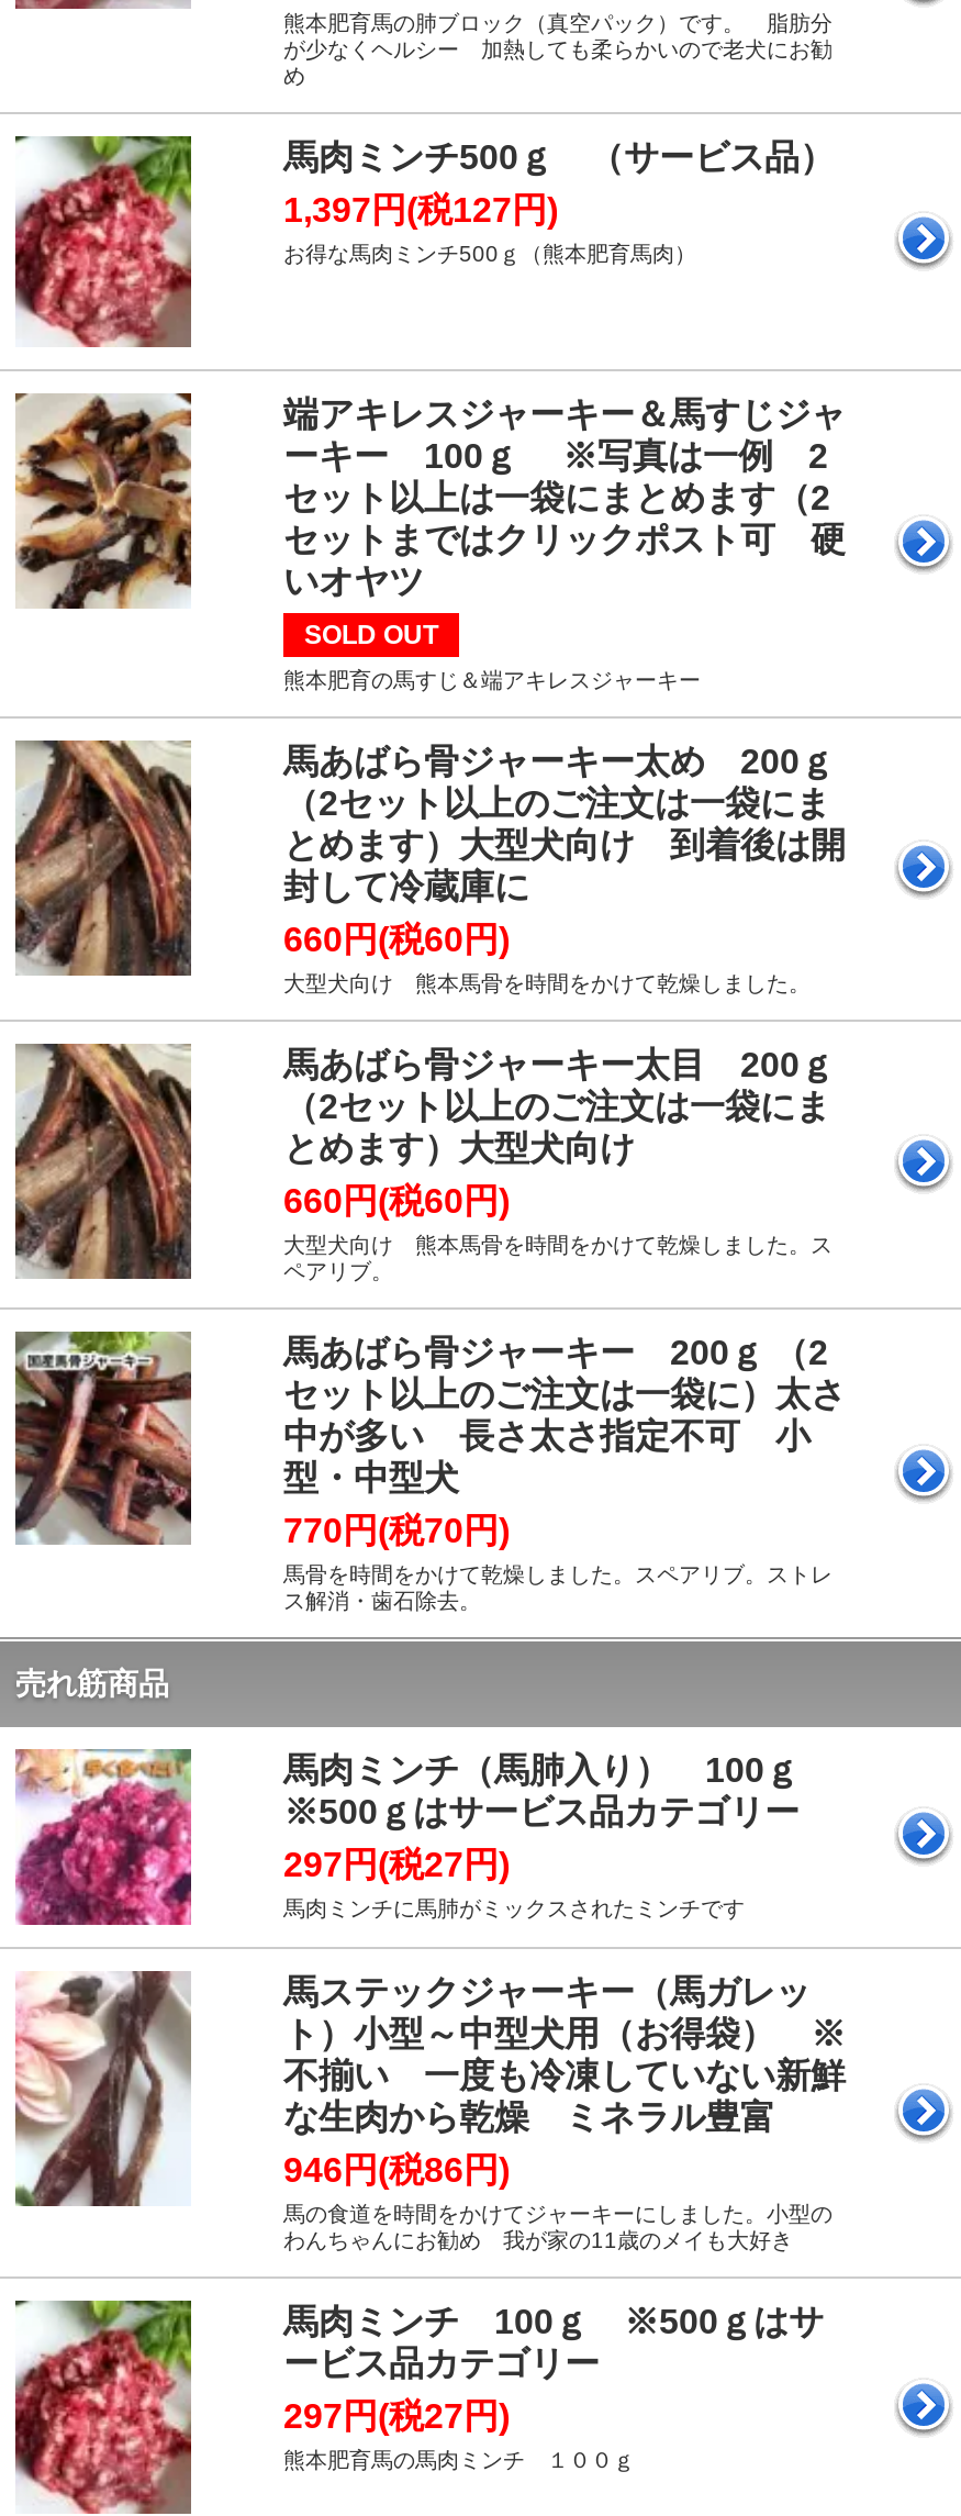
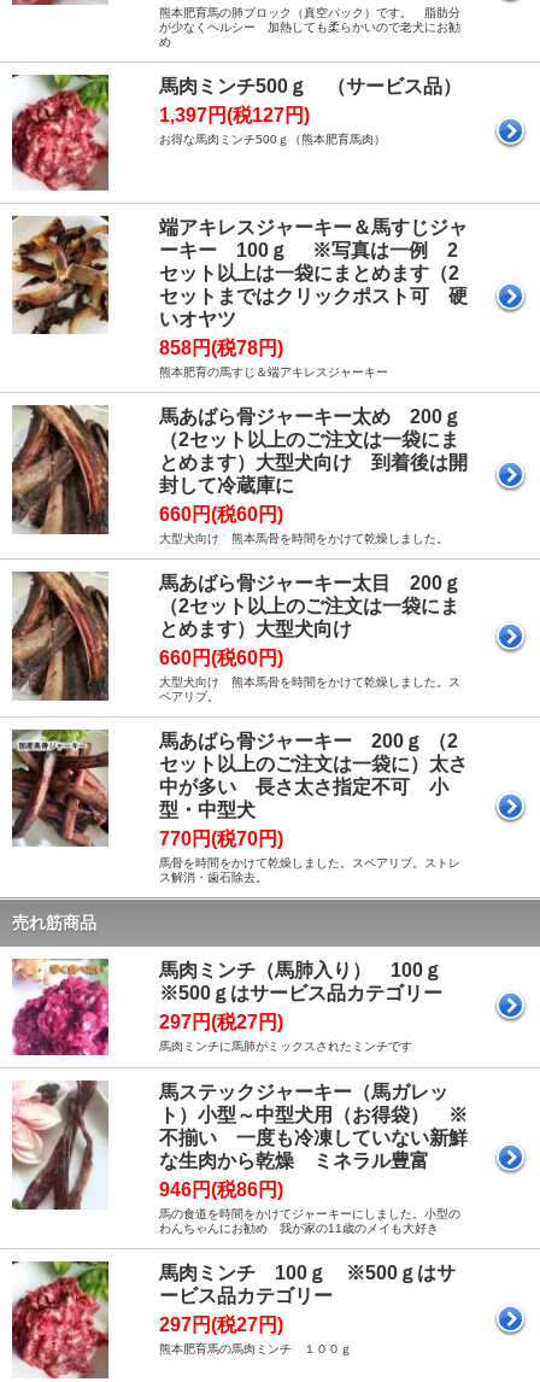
- SOLD OUT
+ 858円(税78円)
